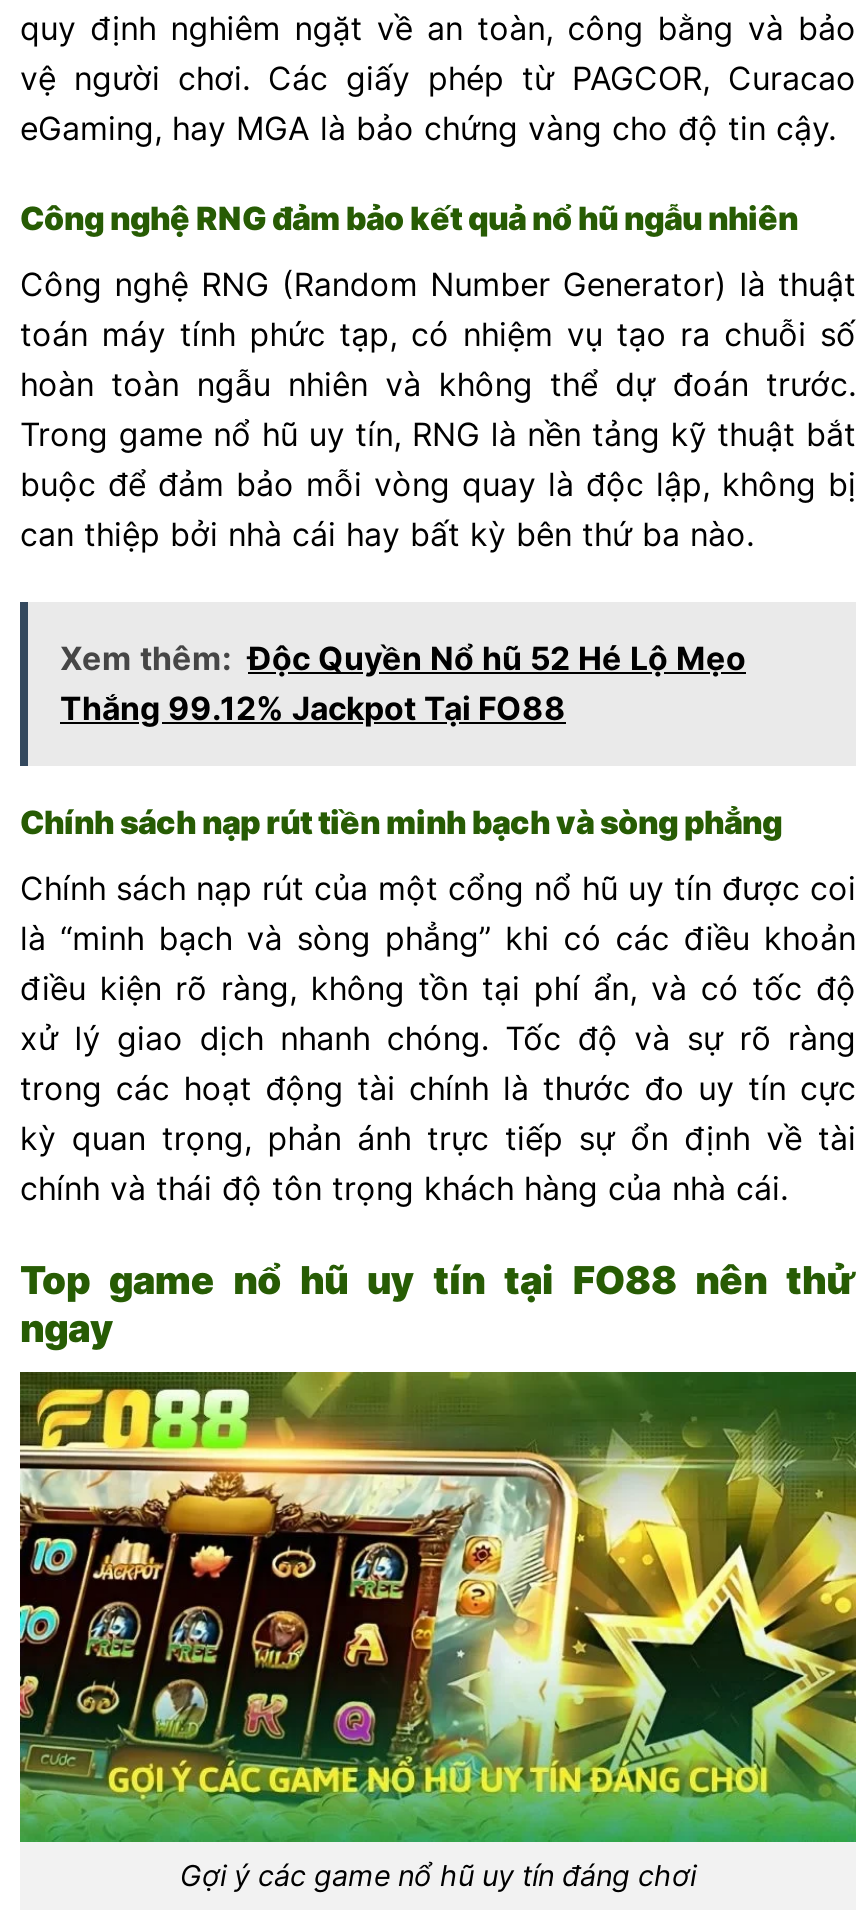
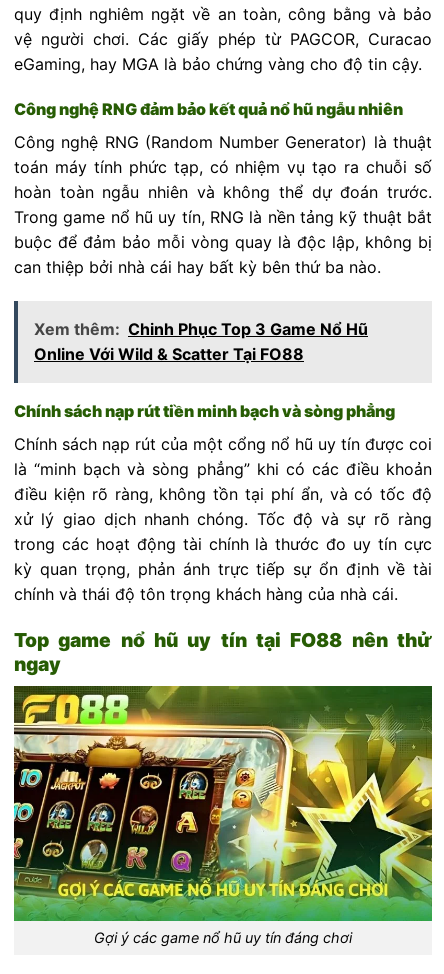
- Xem thêm: Độc Quyền Nổ hũ 52 Hé Lộ Mẹo
- Thắng 99.12% Jackpot Tại FO88
+ Xem thêm: Chinh Phục Top 3 Game Nổ Hũ
+ Online Với Wild & Scatter Tại FO88
